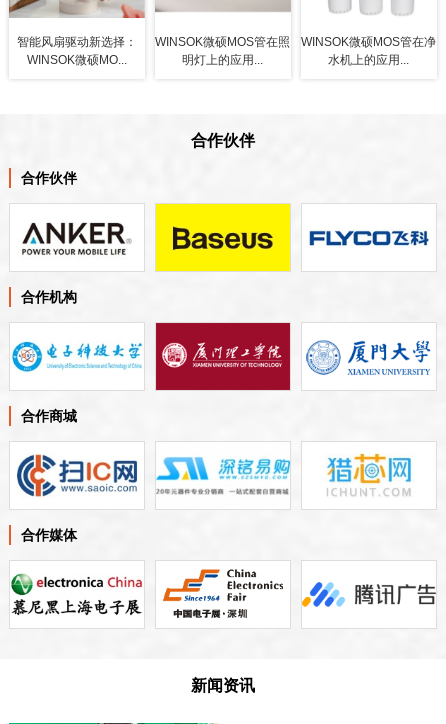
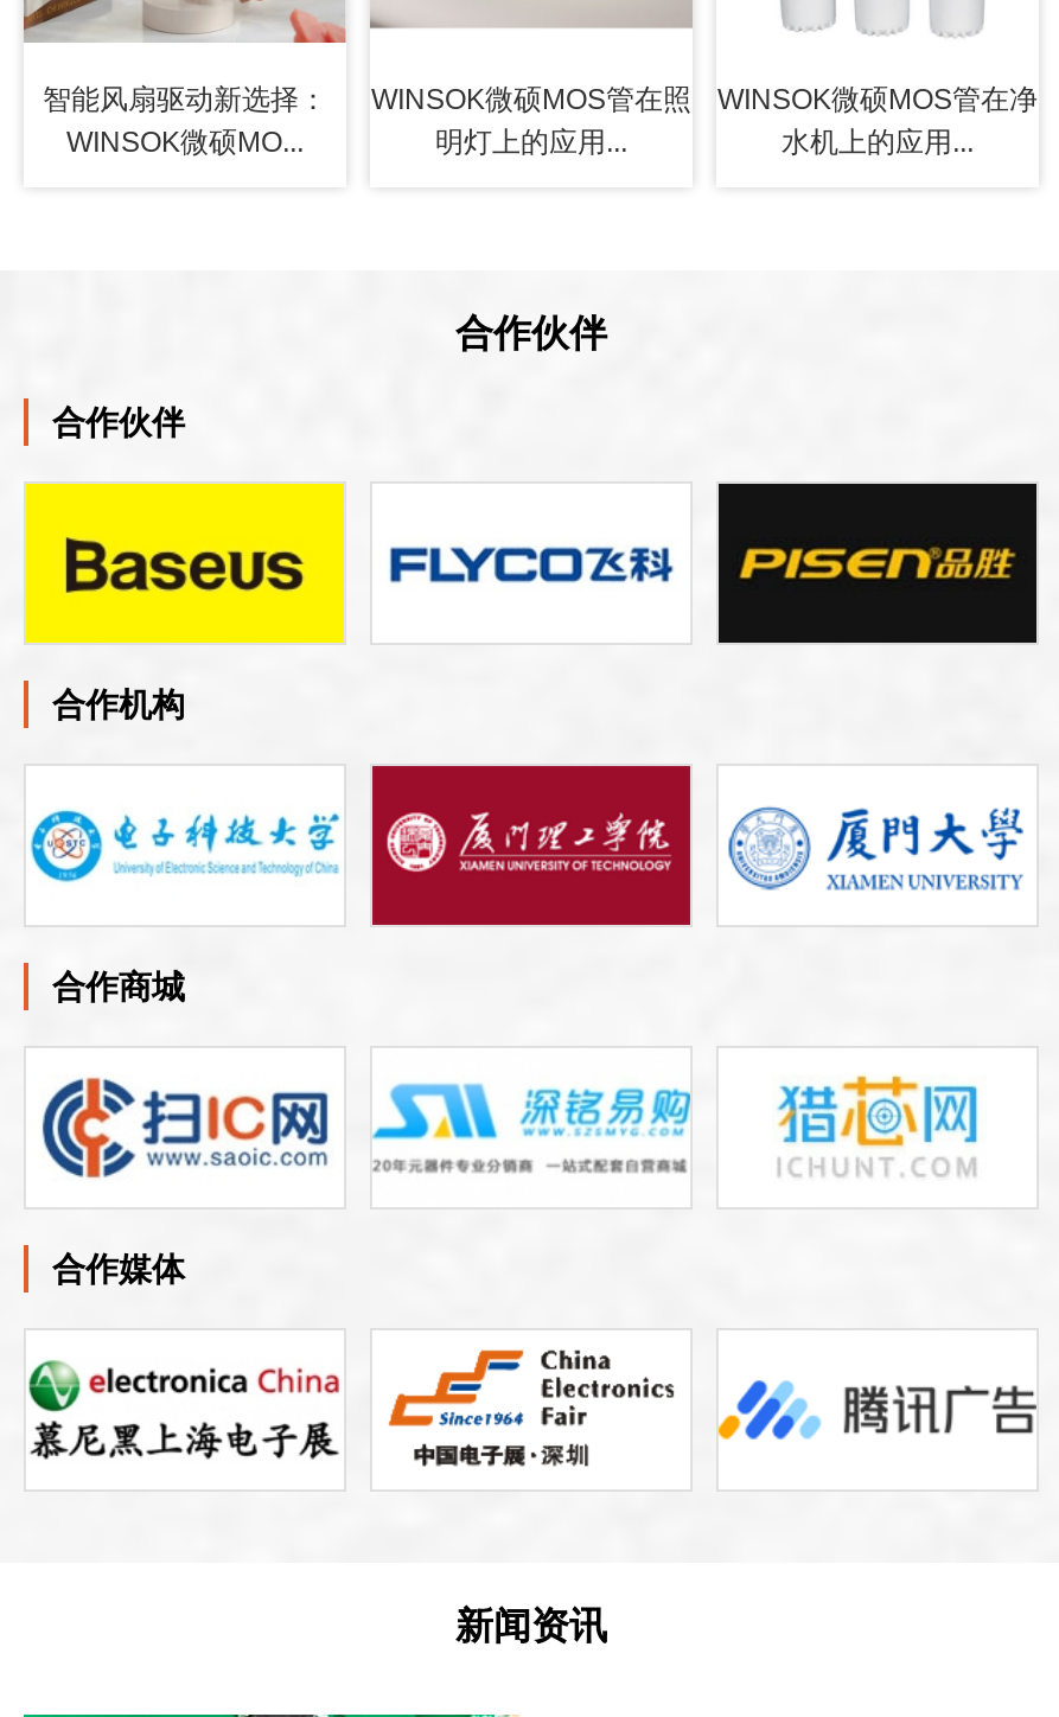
- [image]
+ [image]

- [image]
+ [image]

- [image]
+ [image]
